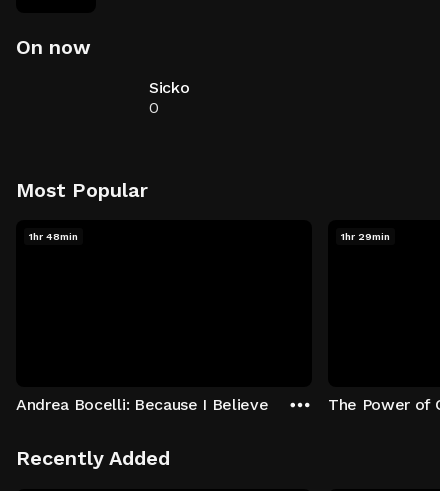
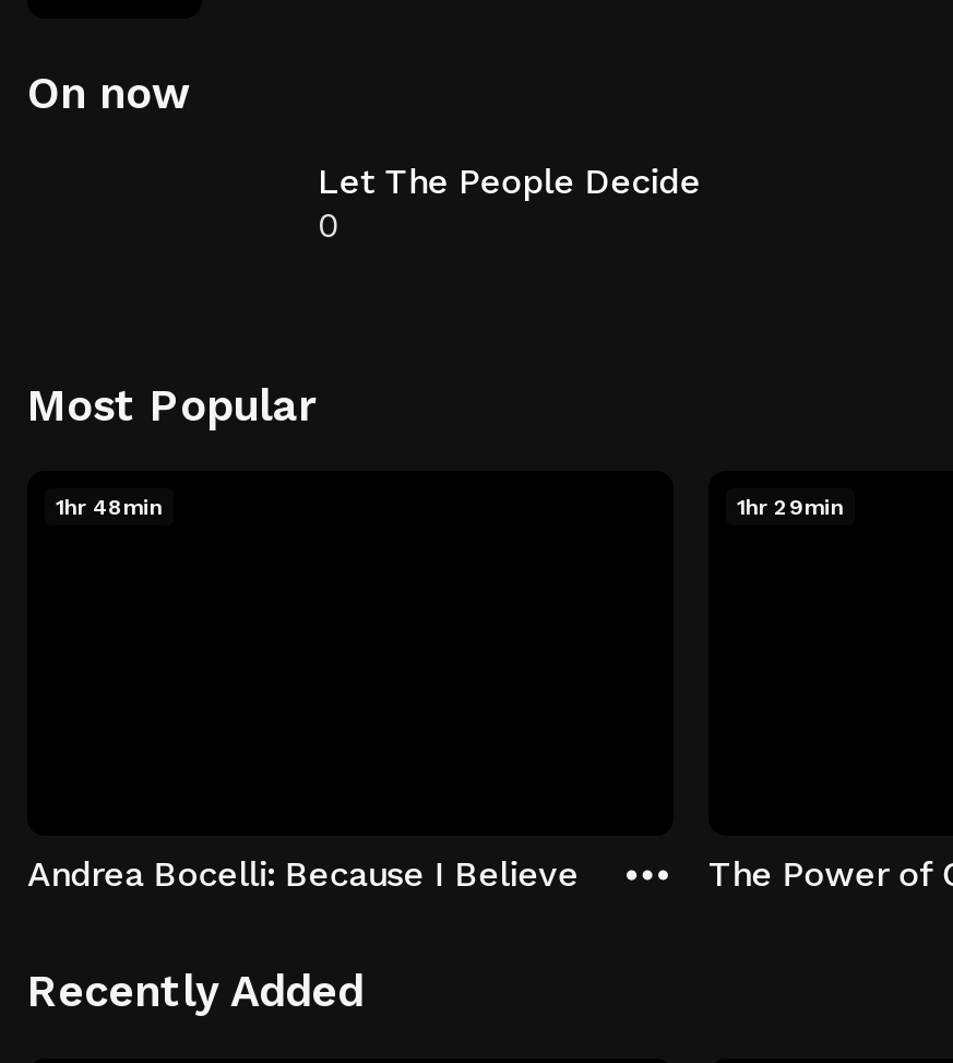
- Sicko
+ Let The People Decide
